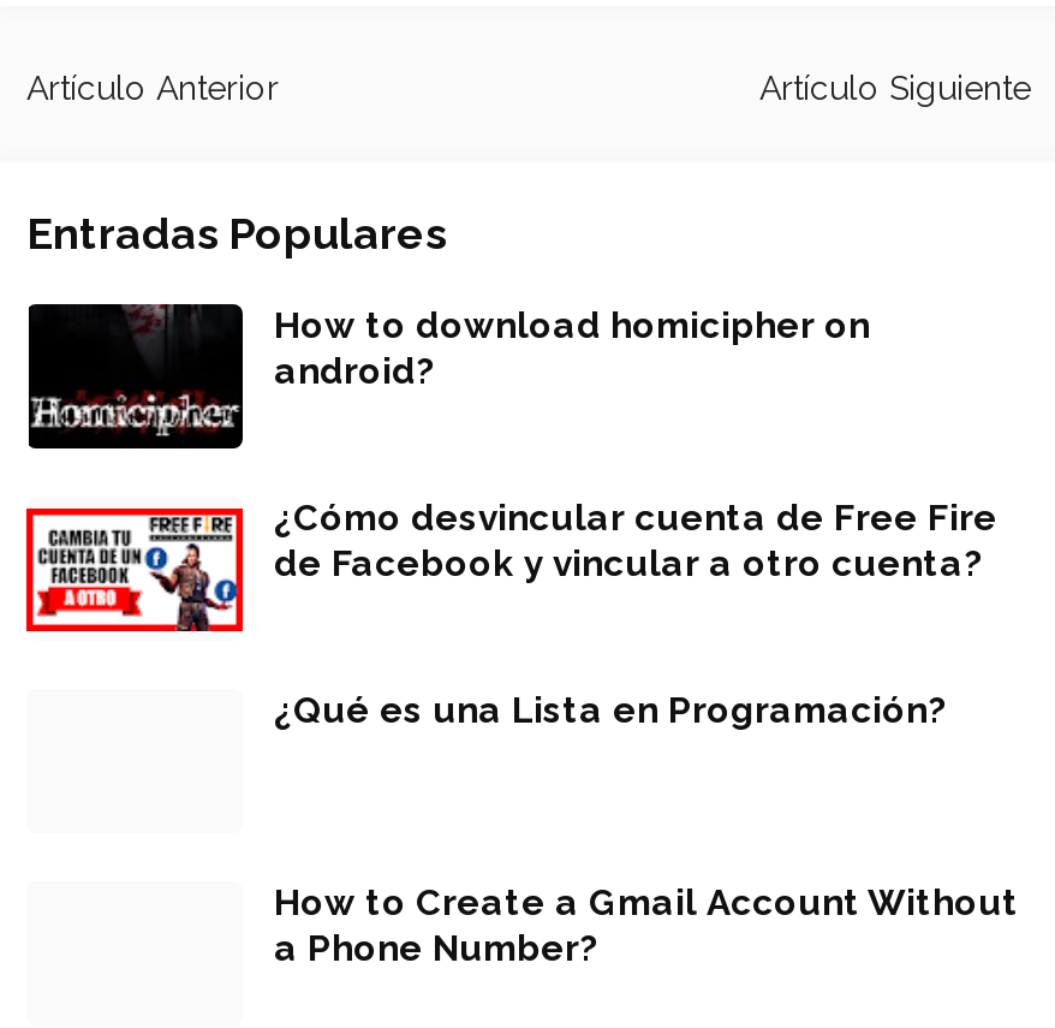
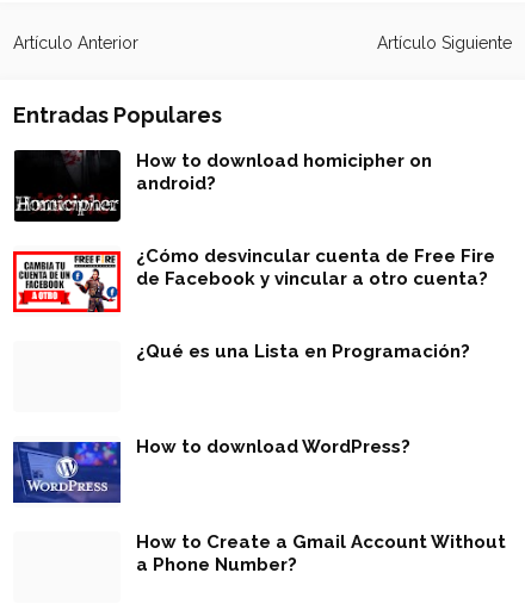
+ [image]
+ How to download WordPress?
